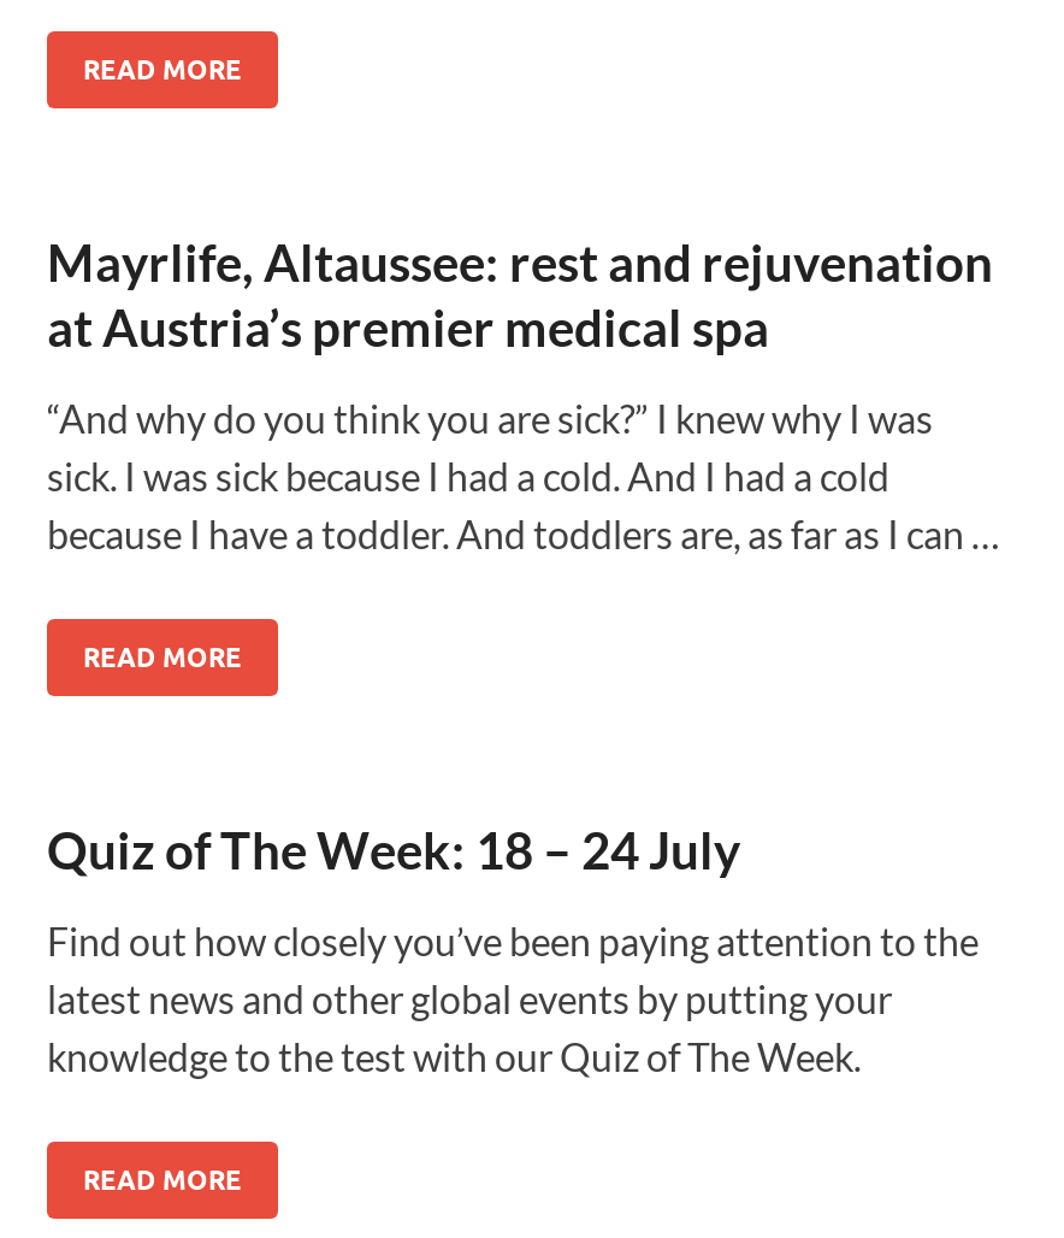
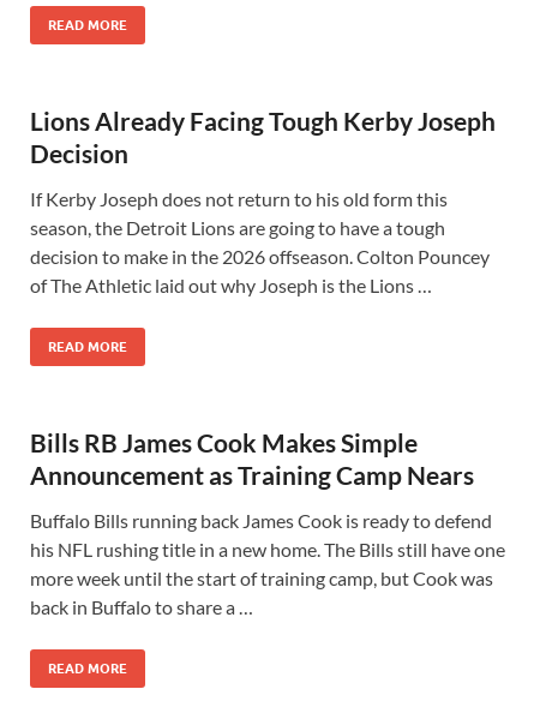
- Mayrlife, Altaussee: rest and rejuvenation
- at Austria’s premier medical spa
+ Lions Already Facing Tough Kerby Joseph
+ Decision

- “And why do you think you are sick?” I knew why I was
- sick. I was sick because I had a cold. And I had a cold
- because I have a toddler. And toddlers are, as far as I can …
+ If Kerby Joseph does not return to his old form this
+ season, the Detroit Lions are going to have a tough
+ decision to make in the 2026 offseason. Colton Pouncey
+ of The Athletic laid out why Joseph is the Lions …

- Quiz of The Week: 18 – 24 July
+ Bills RB James Cook Makes Simple
+ Announcement as Training Camp Nears

- Find out how closely you’ve been paying attention to the
- latest news and other global events by putting your
- knowledge to the test with our Quiz of The Week.
+ Buffalo Bills running back James Cook is ready to defend
+ his NFL rushing title in a new home. The Bills still have one
+ more week until the start of training camp, but Cook was
+ back in Buffalo to share a …
